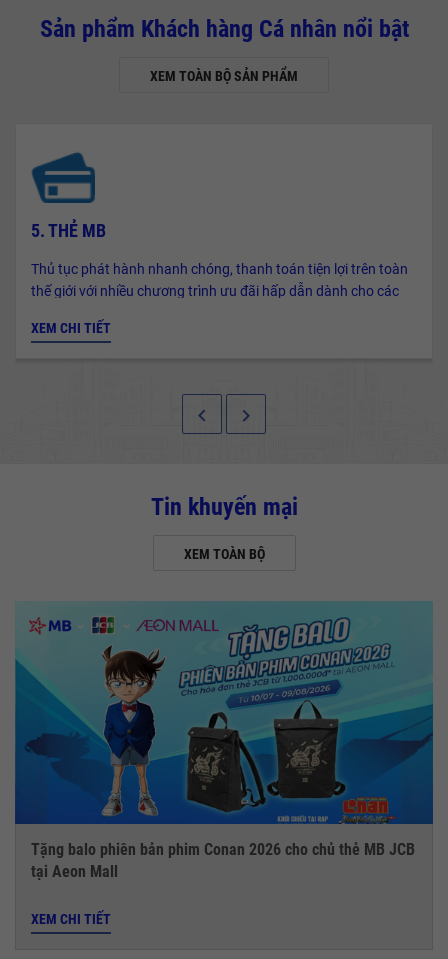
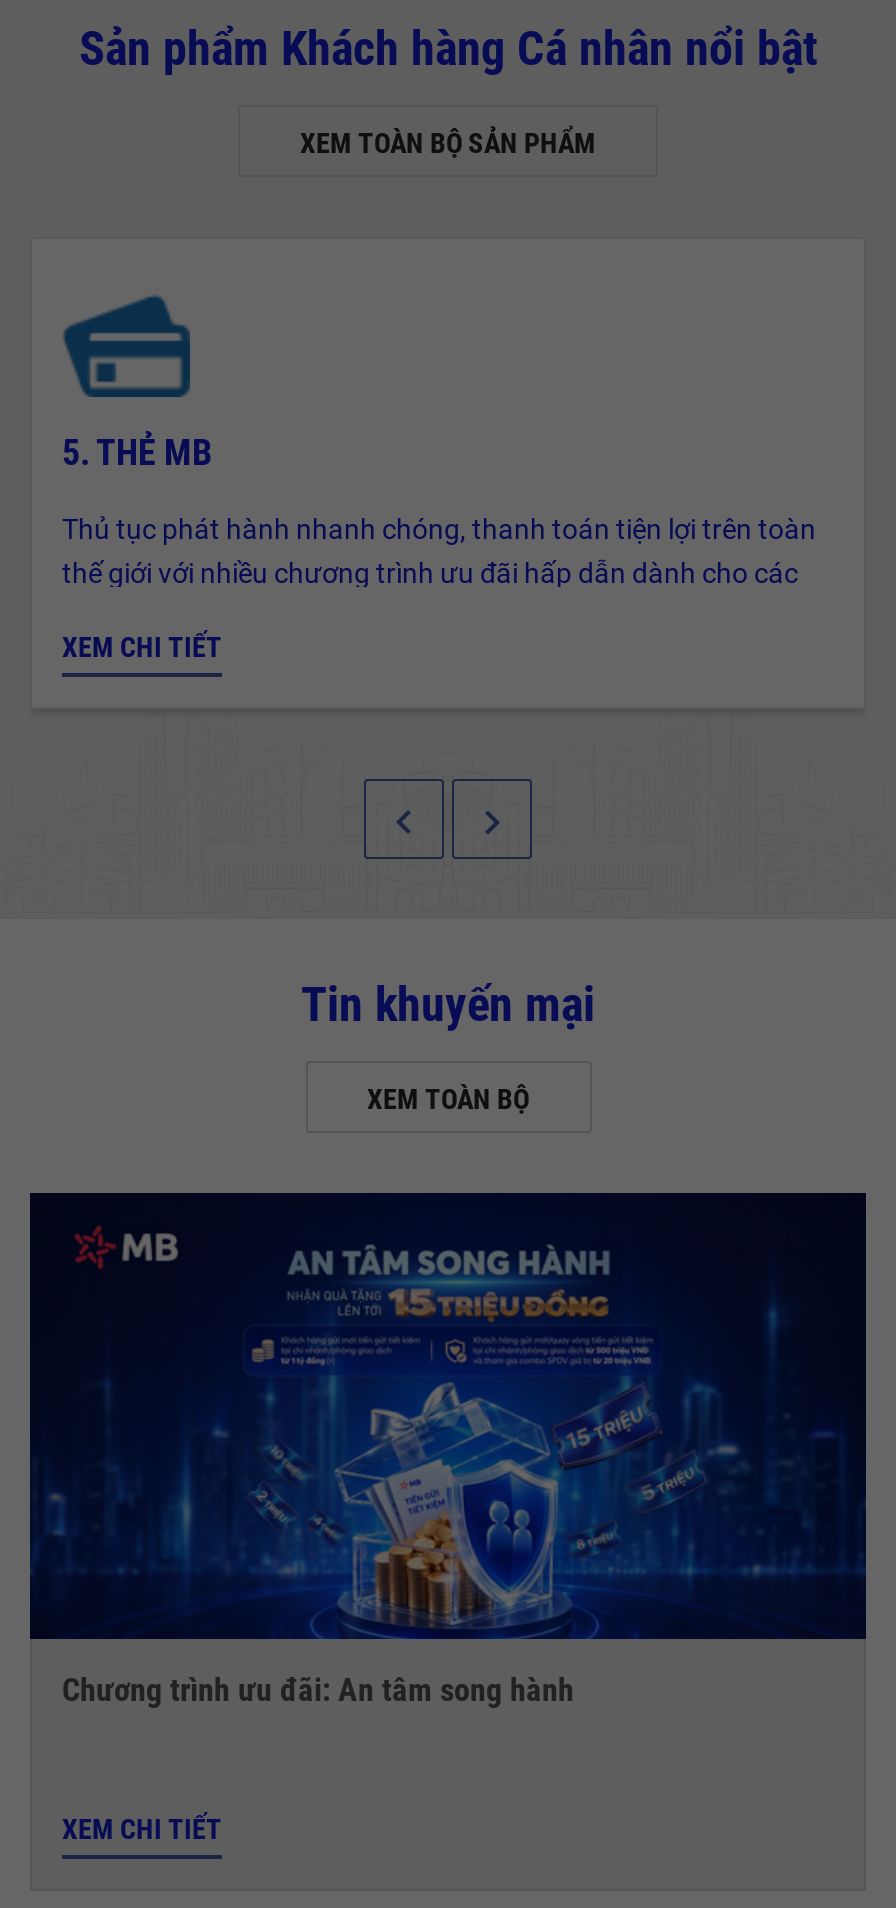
- [image]
- Tặng balo phiên bản phim Conan 2026 cho chủ thẻ MB JCB
- tại Aeon Mall
+ [image]
+ Chương trình ưu đãi: An tâm song hành
